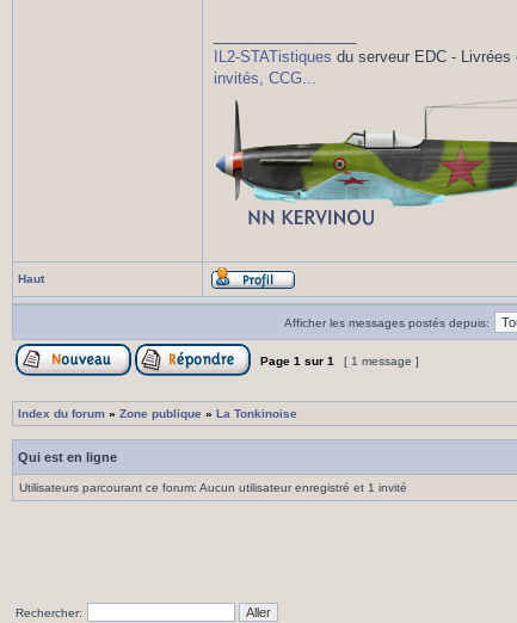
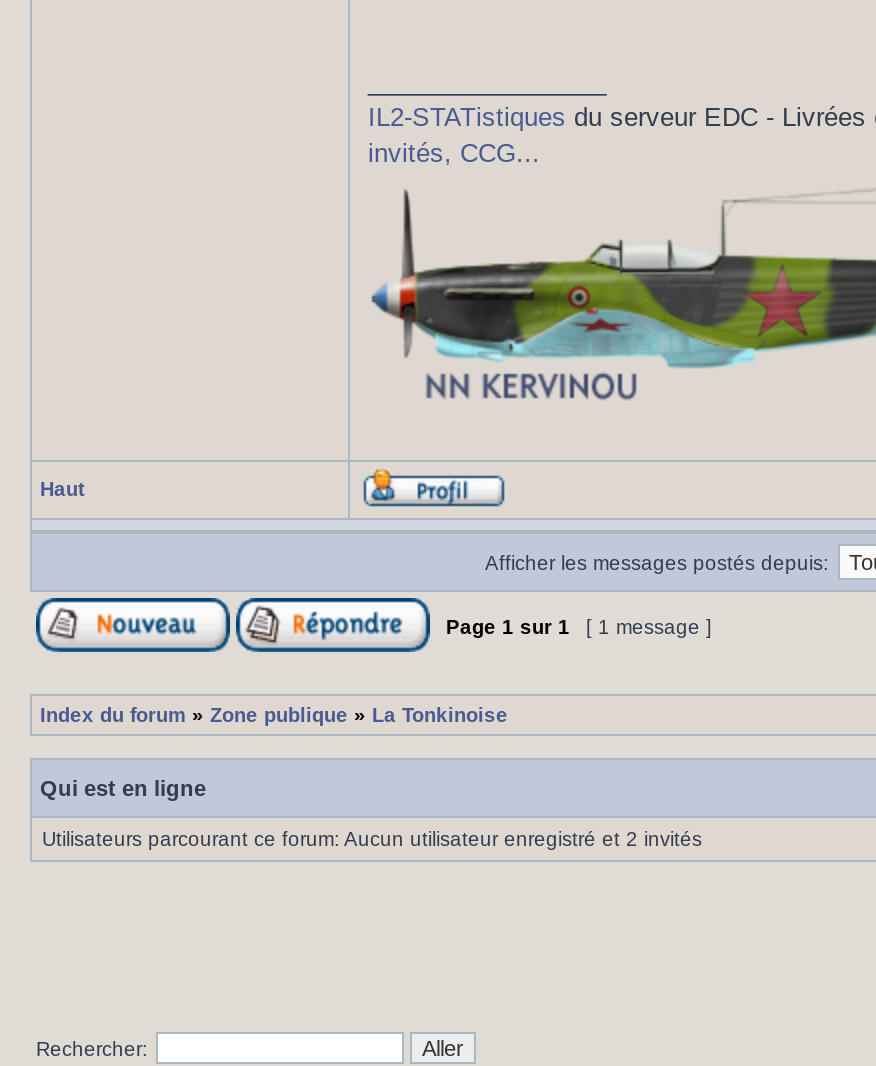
- Utilisateurs parcourant ce forum: Aucun utilisateur enregistré et 1 invité
+ Utilisateurs parcourant ce forum: Aucun utilisateur enregistré et 2 invités
